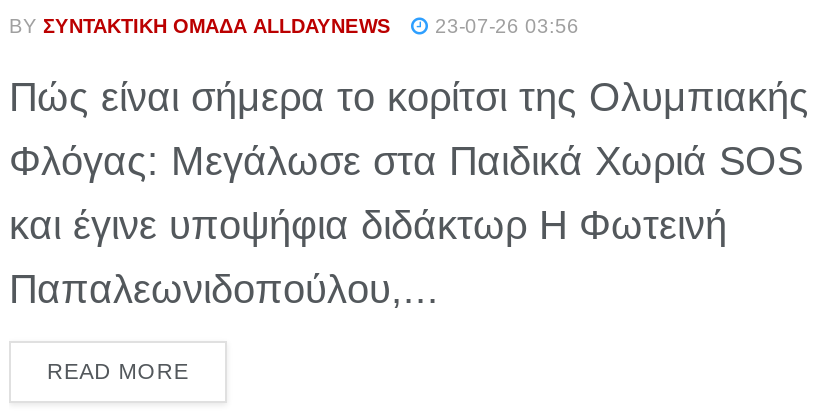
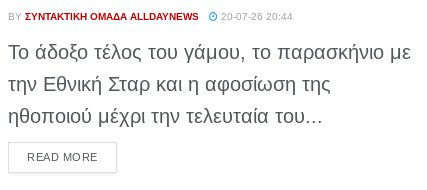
- 23-07-26 03:56
- Πώς είναι σήμερα το κορίτσι της Ολυμπιακής
- Φλόγας: Μεγάλωσε στα Παιδικά Χωριά SOS
- και έγινε υποψήφια διδάκτωρ Η Φωτεινή
- Παπαλεωνιδοπούλου,...
+ 20-07-26 20:44
+ Το άδοξο τέλος του γάμου, το παρασκήνιο με
+ την Εθνική Σταρ και η αφοσίωση της
+ ηθοποιού μέχρι την τελευταία του...
